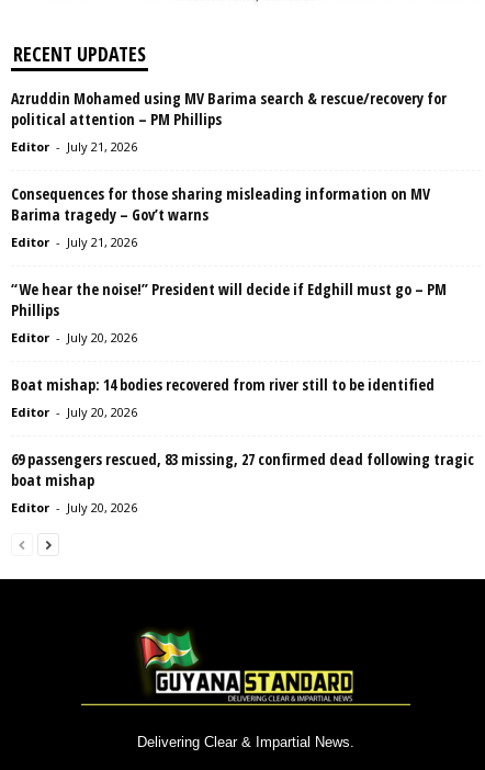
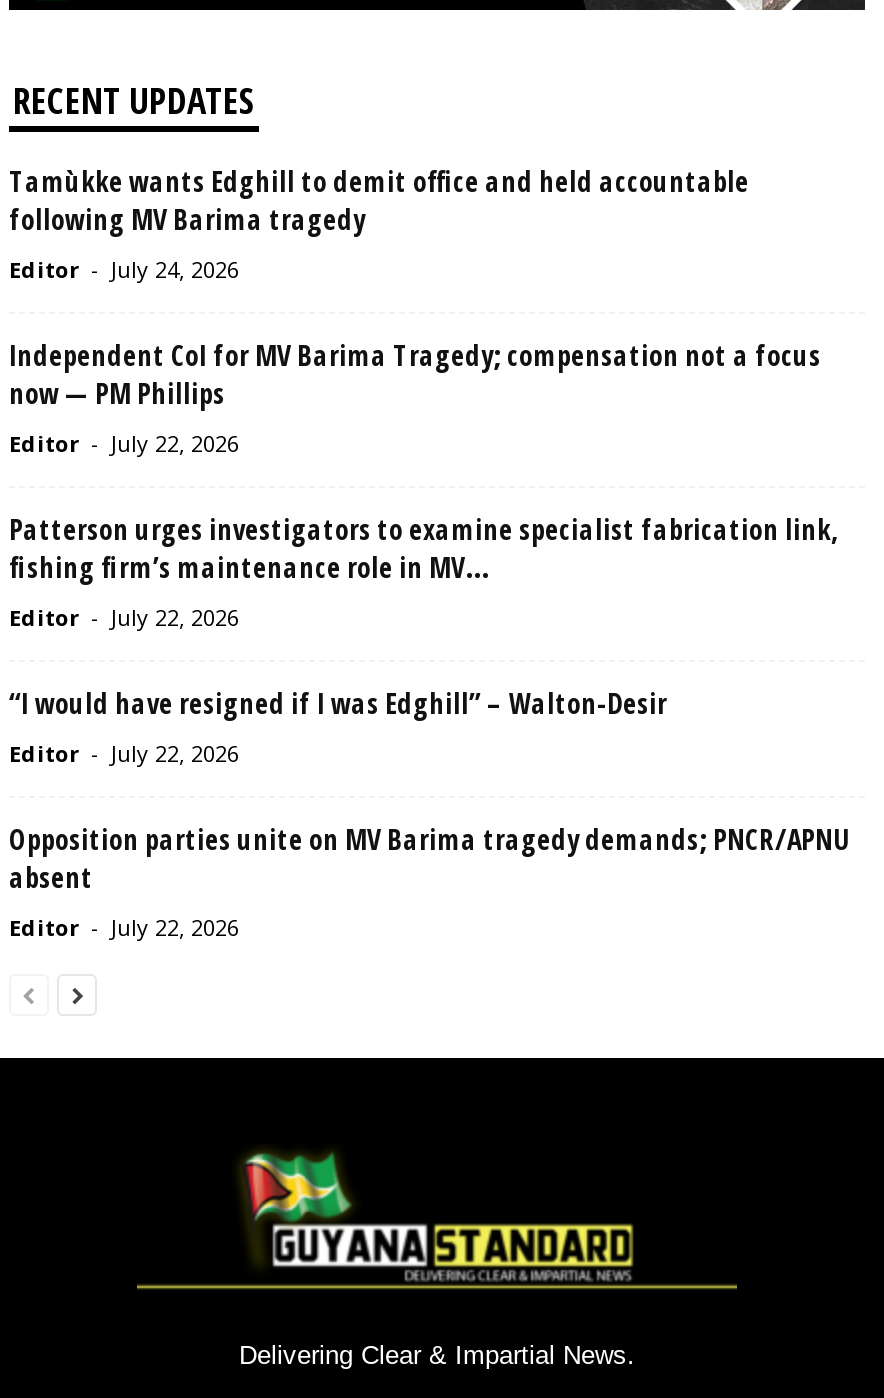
- Azruddin Mohamed using MV Barima search & rescue/recovery for
- political attention – PM Phillips
- Editor - July 21, 2026
+ Tamùkke wants Edghill to demit office and held accountable
+ following MV Barima tragedy
+ Editor - July 24, 2026

- Consequences for those sharing misleading information on MV
- Barima tragedy – Gov’t warns
- Editor - July 21, 2026
+ Independent CoI for MV Barima Tragedy; compensation not a focus
+ now — PM Phillips
+ Editor - July 22, 2026

- “We hear the noise!” President will decide if Edghill must go – PM
- Phillips
- Editor - July 20, 2026
+ Patterson urges investigators to examine specialist fabrication link,
+ fishing firm’s maintenance role in MV...
+ Editor - July 22, 2026

- Boat mishap: 14 bodies recovered from river still to be identified
- Editor - July 20, 2026
+ “I would have resigned if I was Edghill” – Walton-Desir
+ Editor - July 22, 2026

- 69 passengers rescued, 83 missing, 27 confirmed dead following tragic
- boat mishap
- Editor - July 20, 2026
+ Opposition parties unite on MV Barima tragedy demands; PNCR/APNU
+ absent
+ Editor - July 22, 2026
